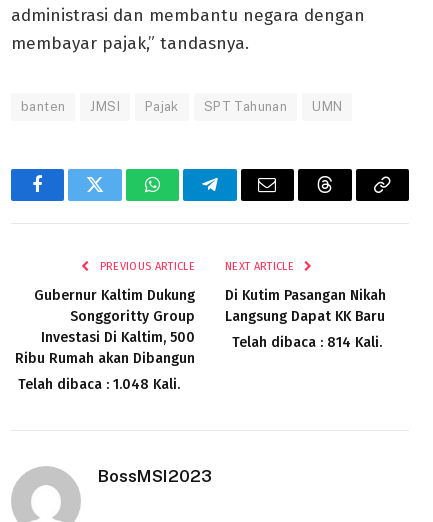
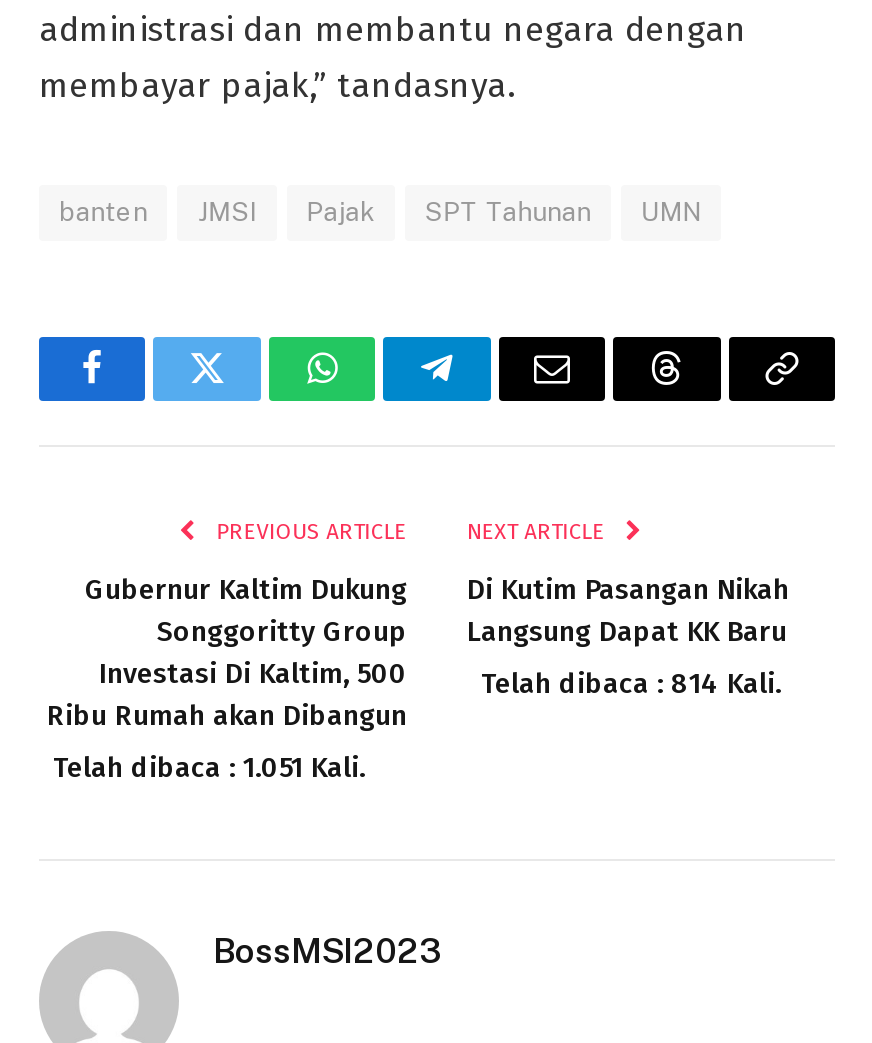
- Telah dibaca : 1.048 Kali.
+ Telah dibaca : 1.051 Kali.
